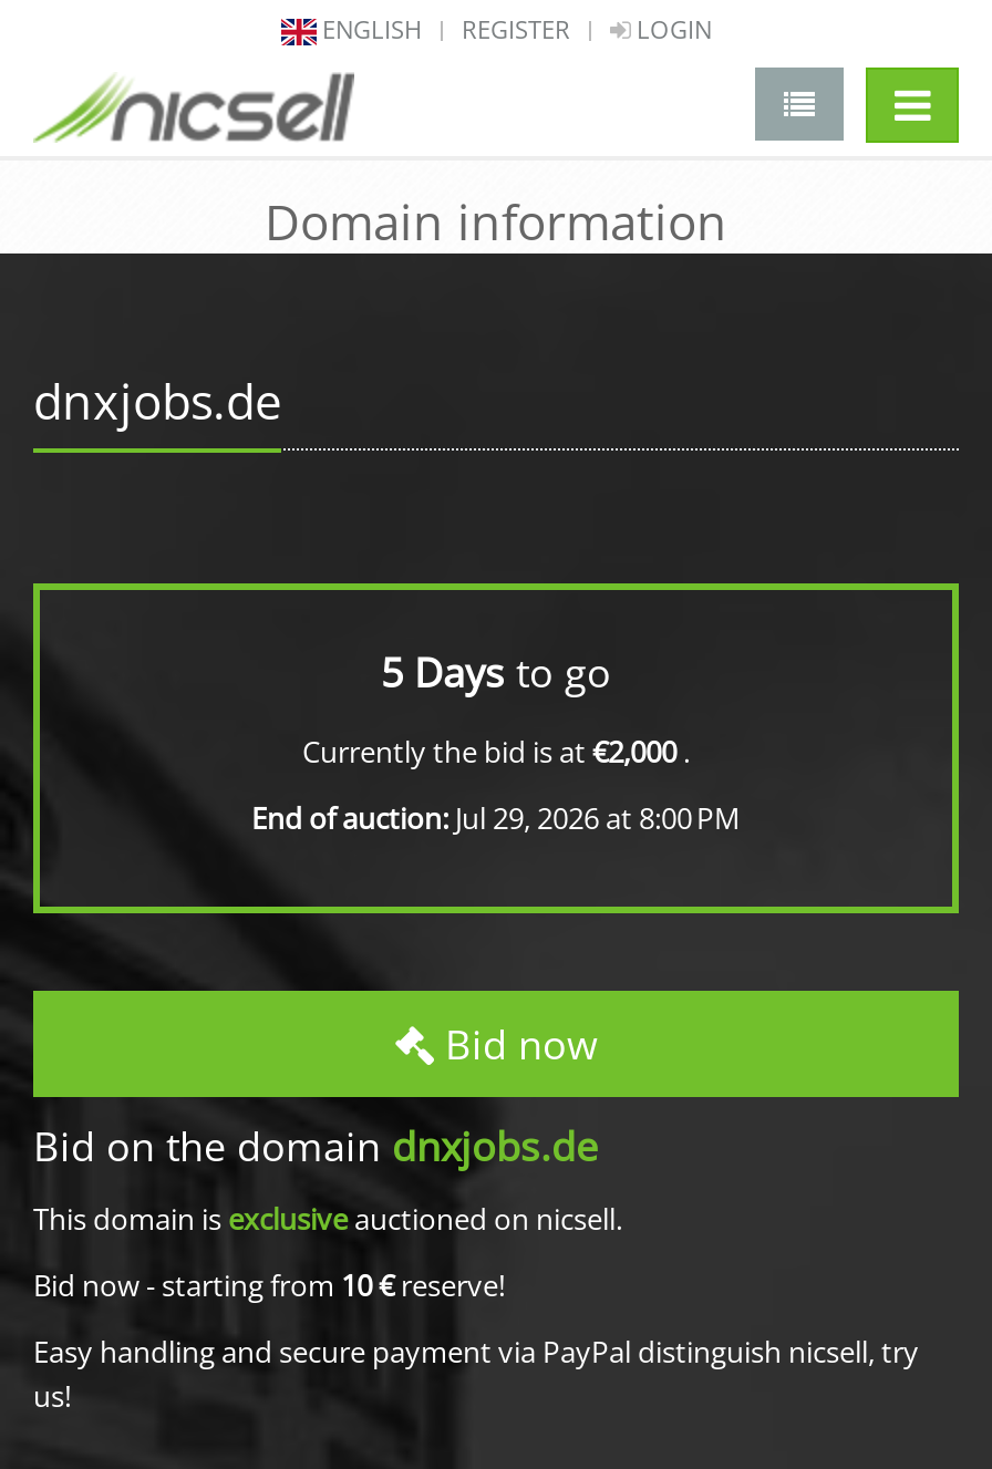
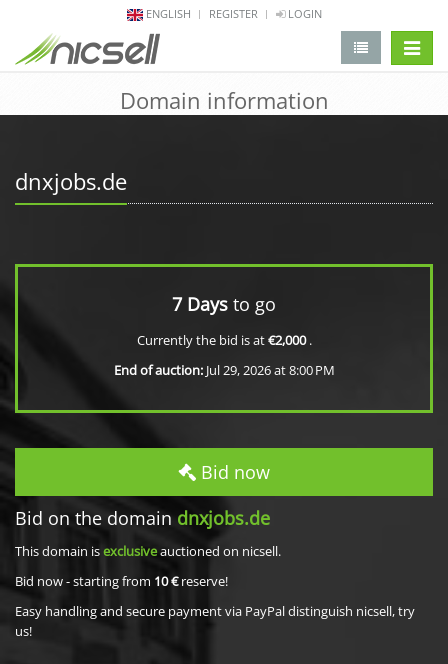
- 5 Days to go
+ 7 Days to go
